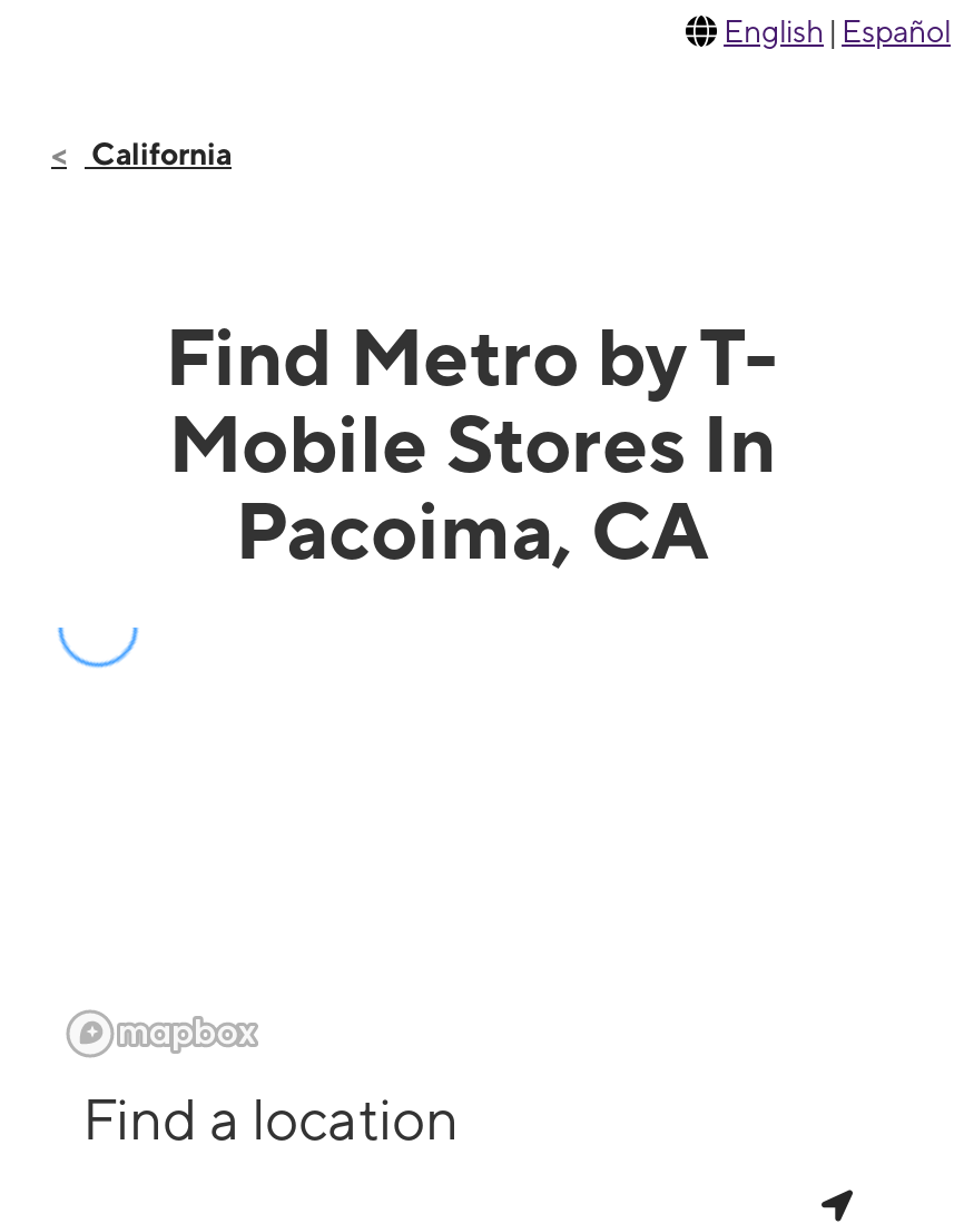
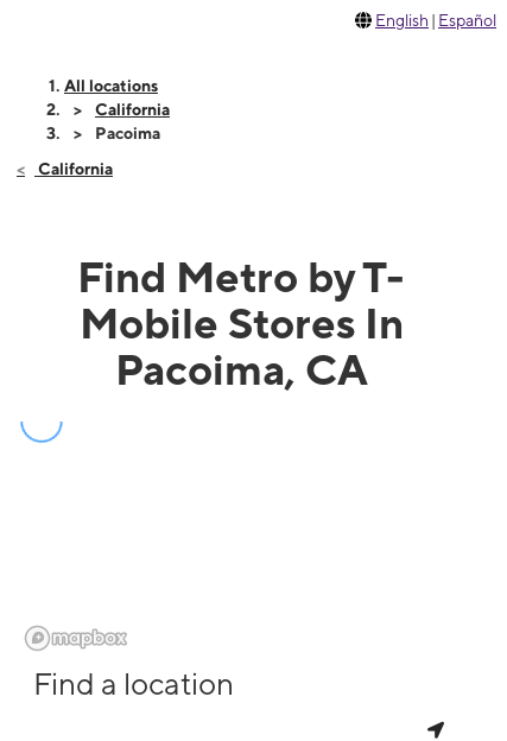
+ All locations
+ California
+ Pacoima
